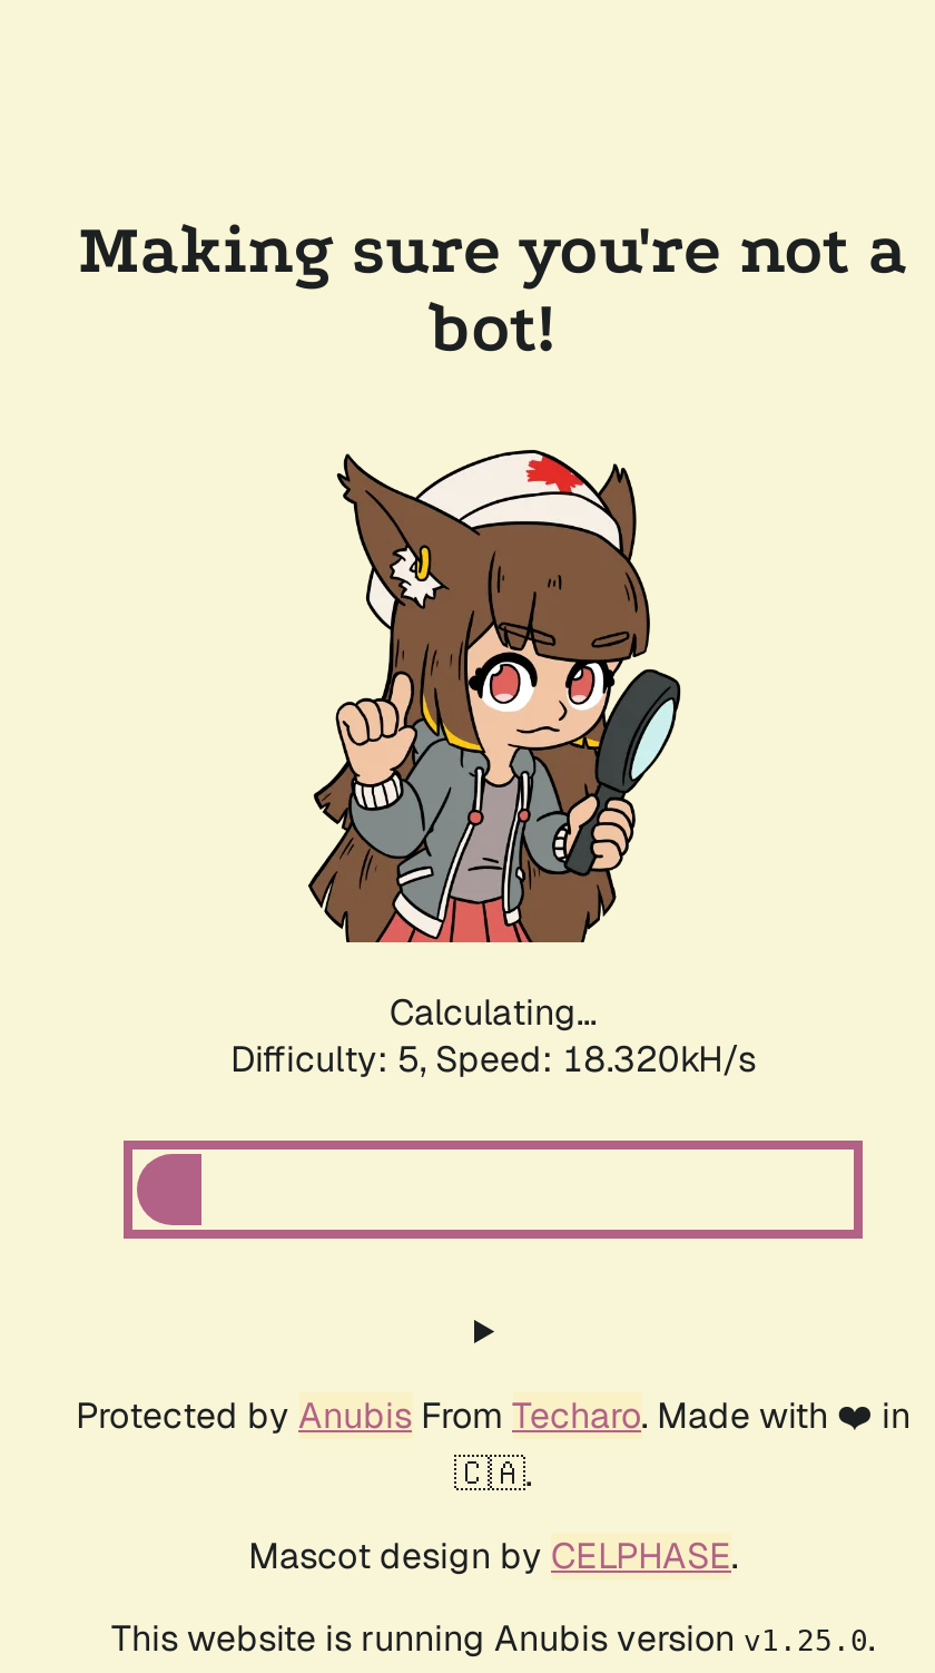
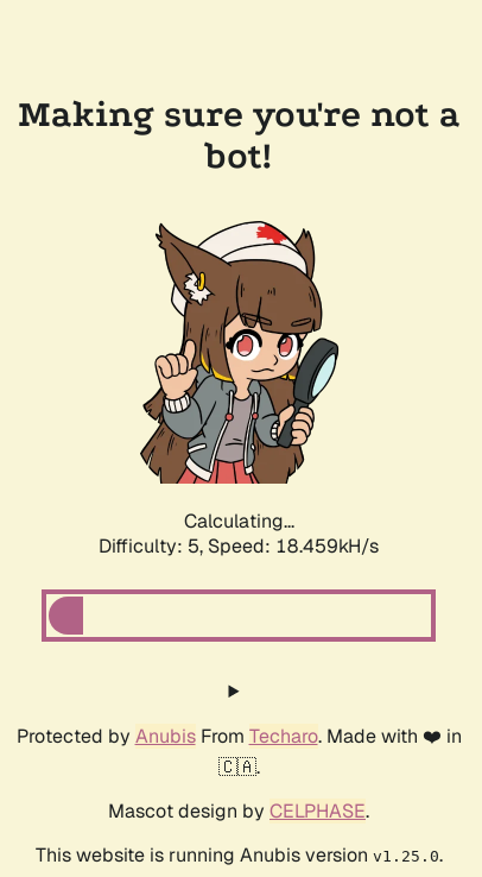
- Difficulty: 5, Speed: 18.320kH/s
+ Difficulty: 5, Speed: 18.459kH/s
